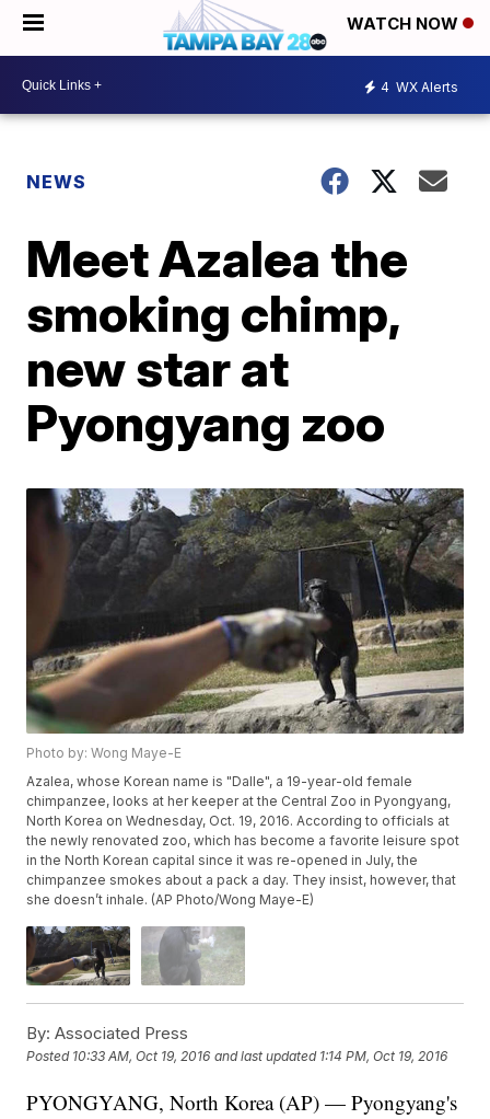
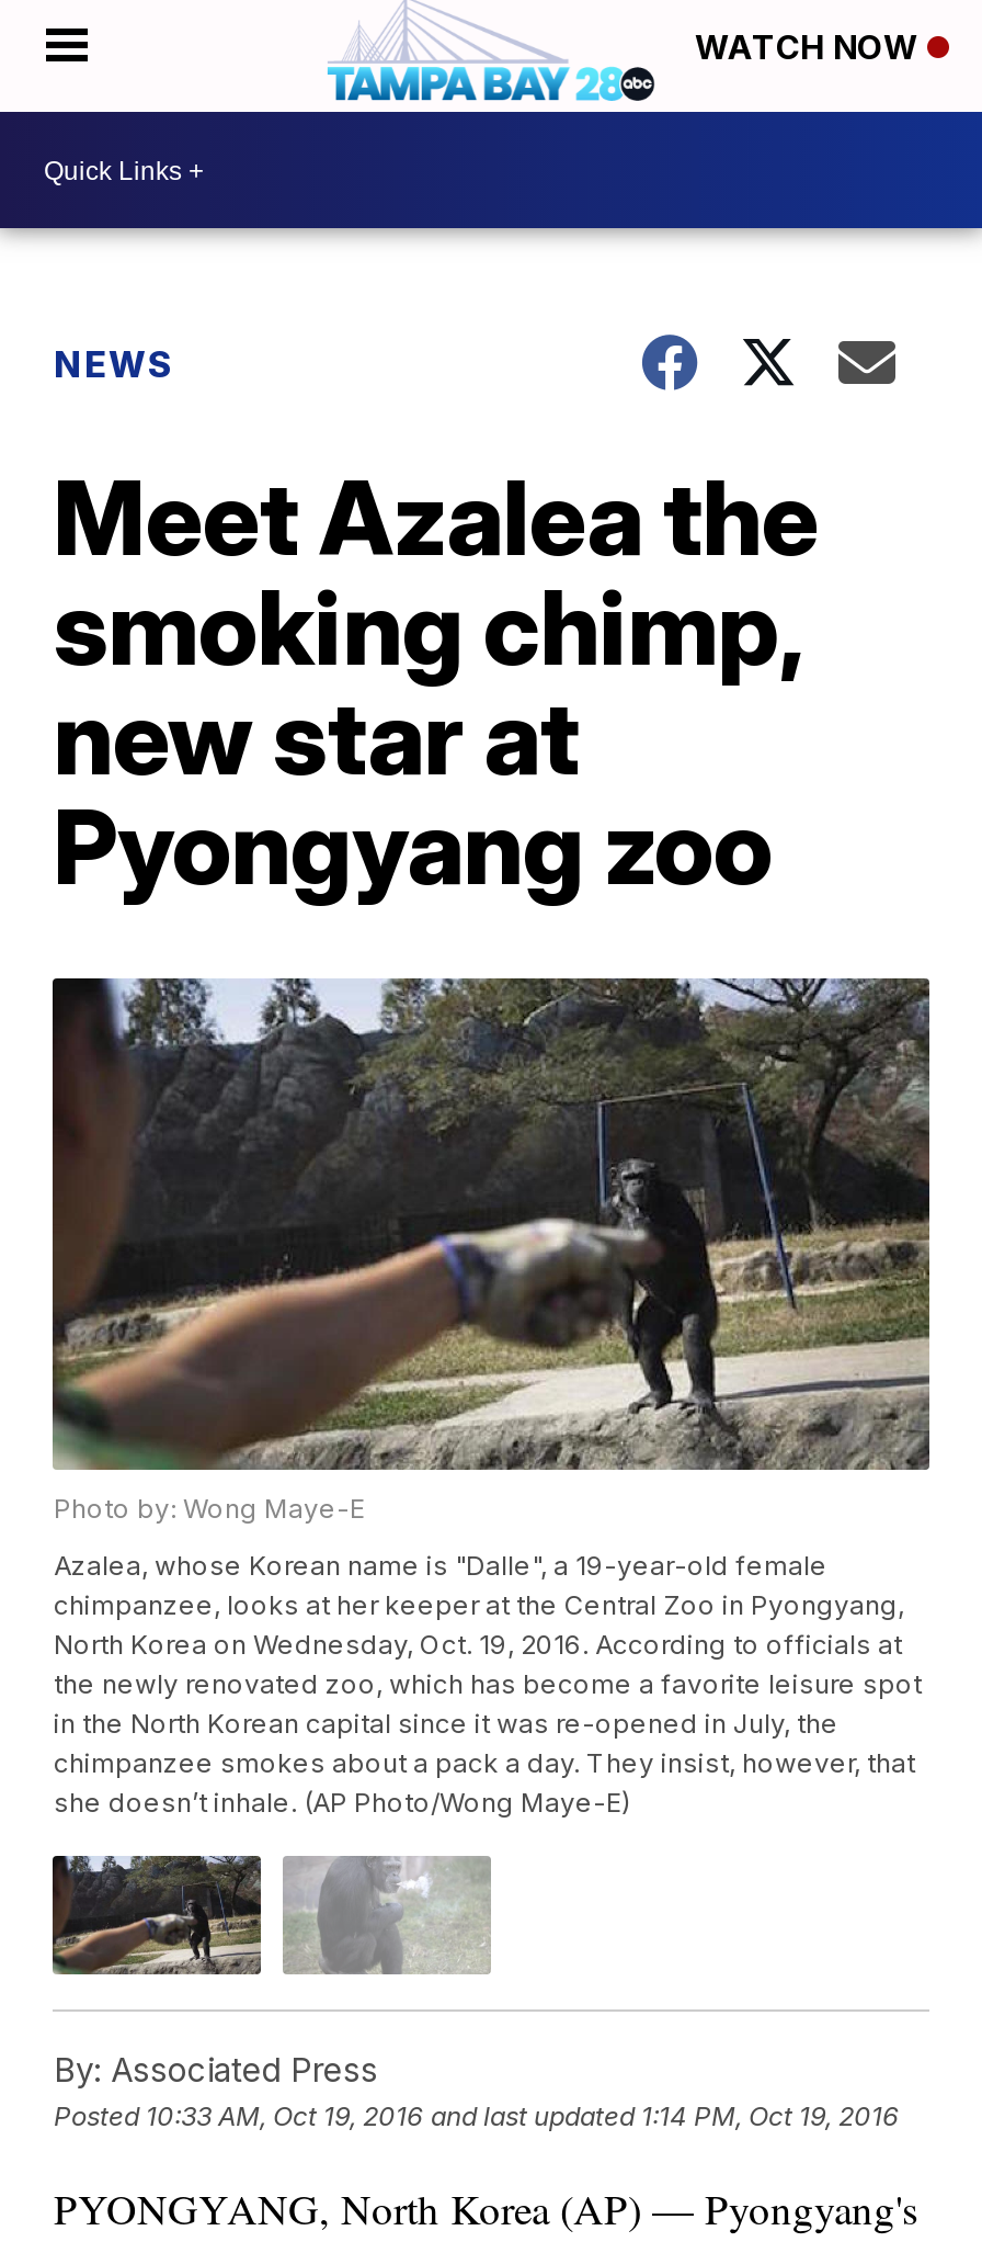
- 4 WX Alerts
